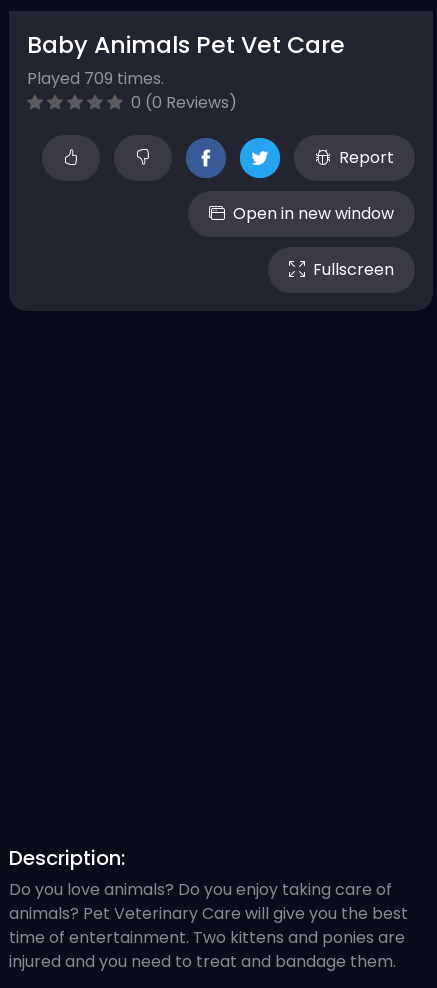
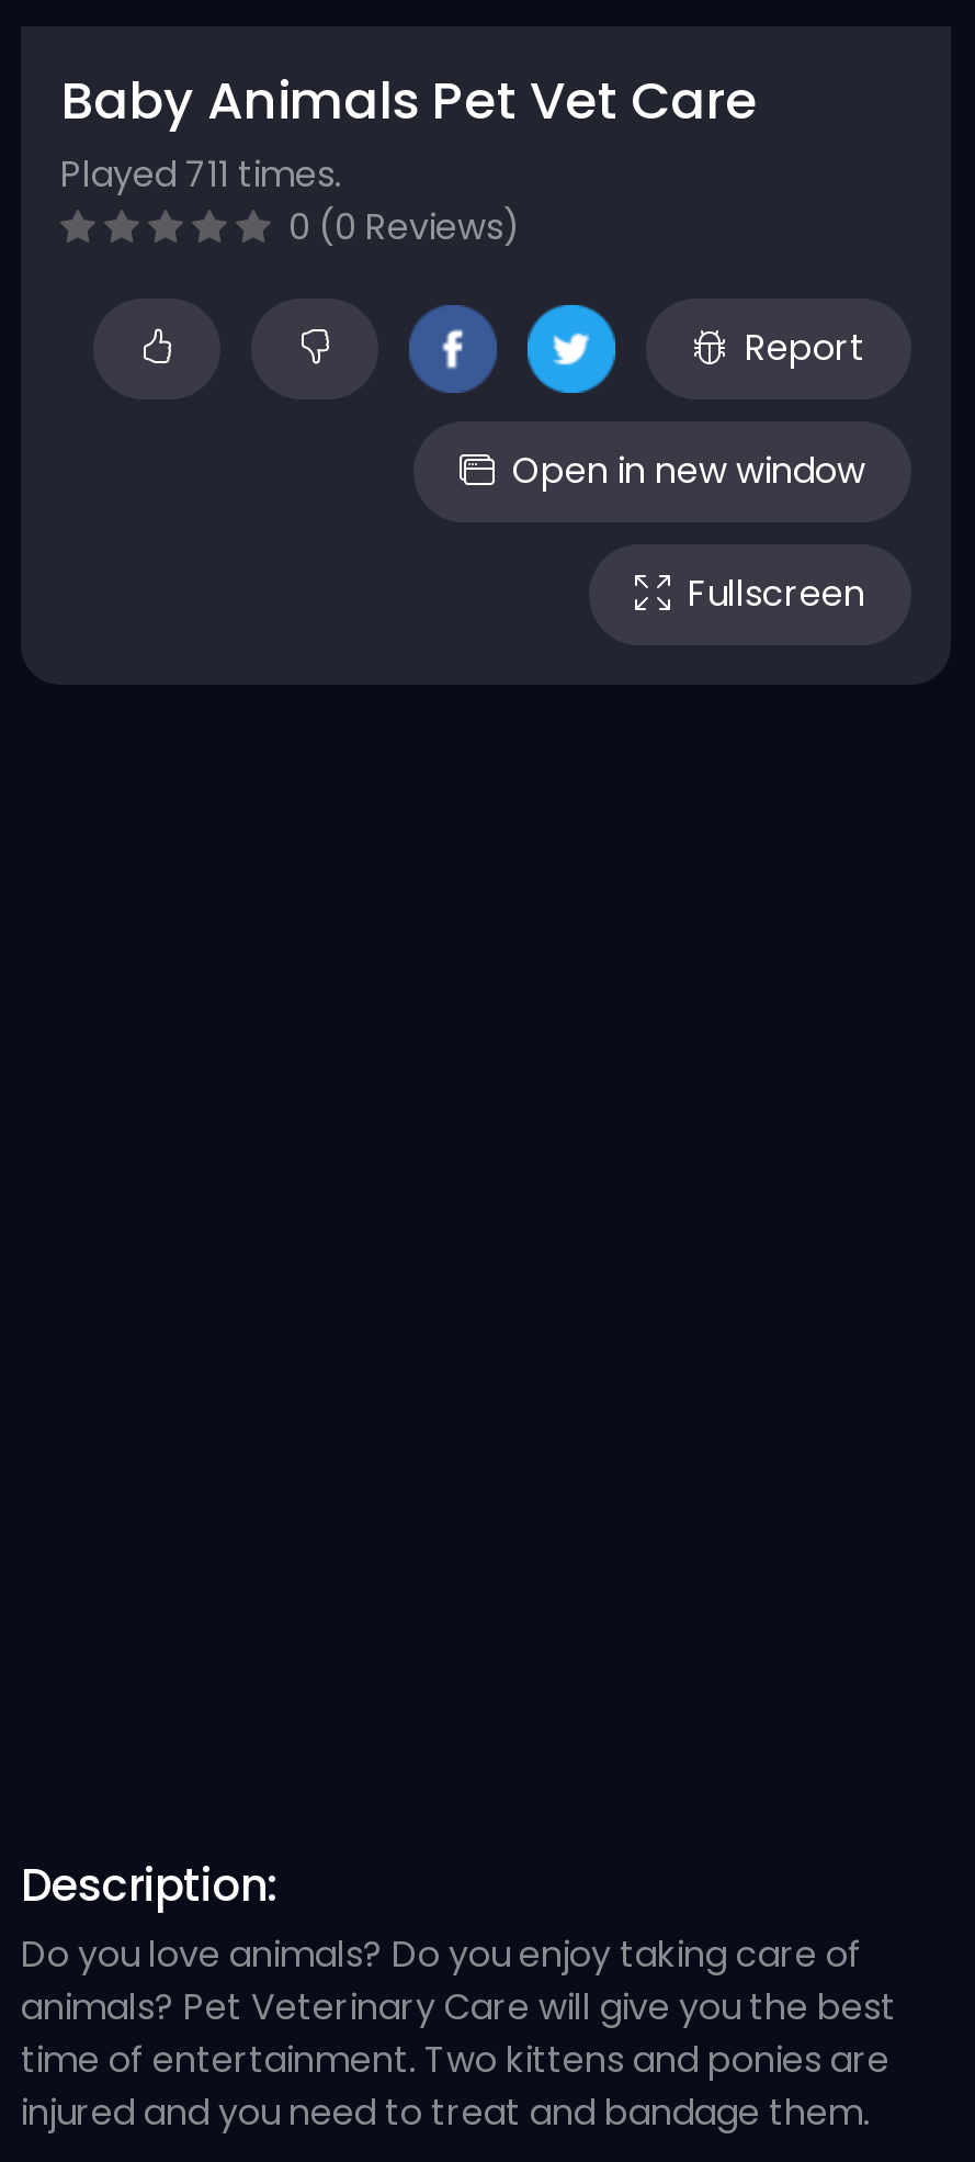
- Played 709 times.
+ Played 711 times.
